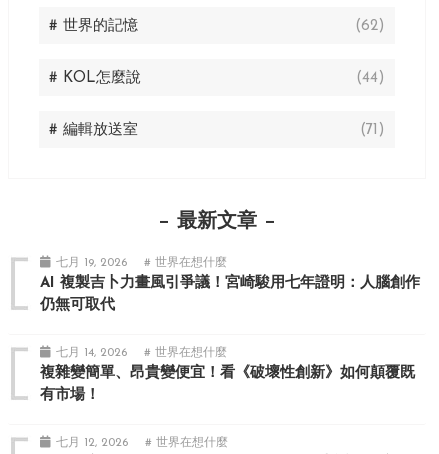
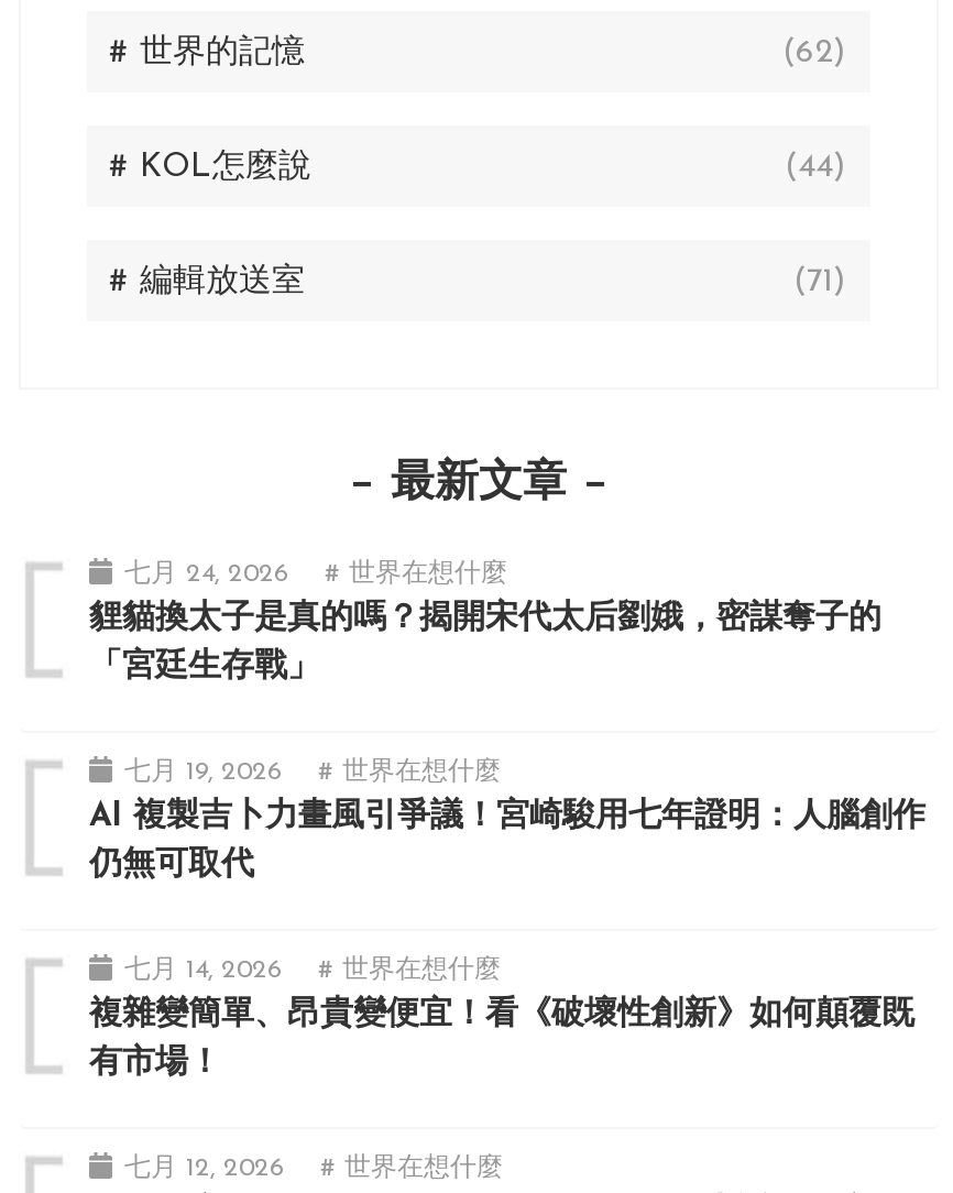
+ 七月 24, 2026
+ # 世界在想什麼
+ 貍貓換太子是真的嗎？揭開宋代太后劉娥，密謀奪子的
+ 「宮廷生存戰」
